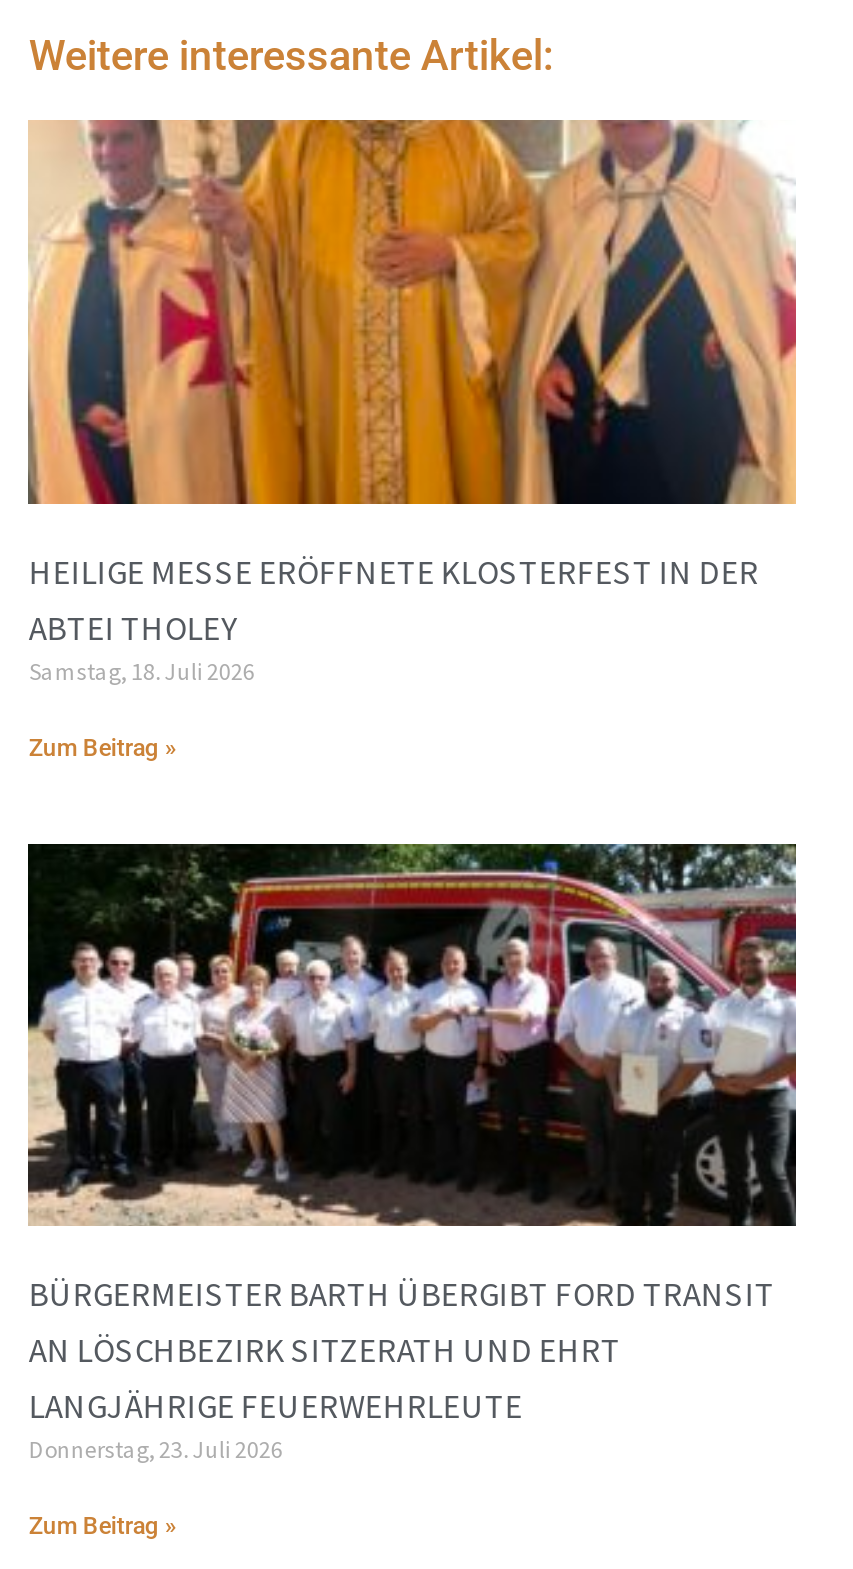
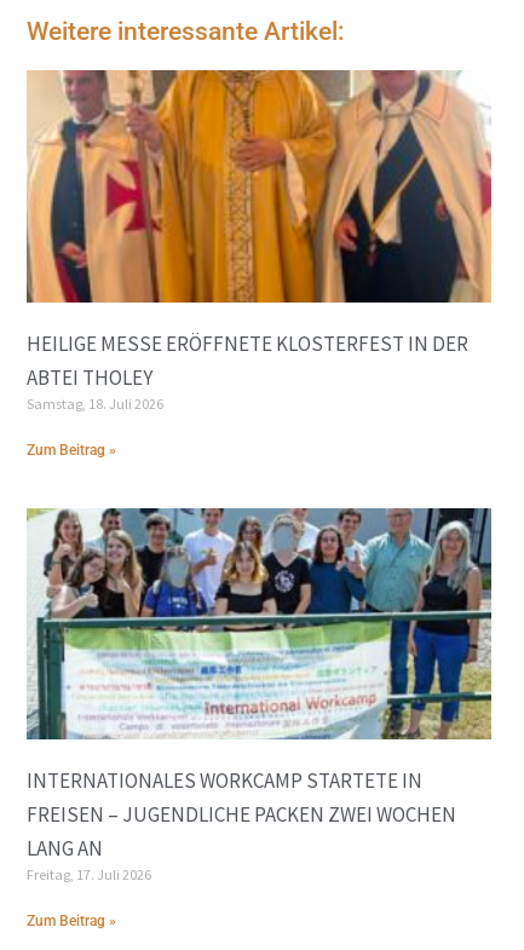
- [image]
- BÜRGERMEISTER BARTH ÜBERGIBT FORD TRANSIT
- AN LÖSCHBEZIRK SITZERATH UND EHRT
- LANGJÄHRIGE FEUERWEHRLEUTE
- Donnerstag, 23. Juli 2026
+ [image]
+ INTERNATIONALES WORKCAMP STARTETE IN
+ FREISEN – JUGENDLICHE PACKEN ZWEI WOCHEN
+ LANG AN
+ Freitag, 17. Juli 2026
